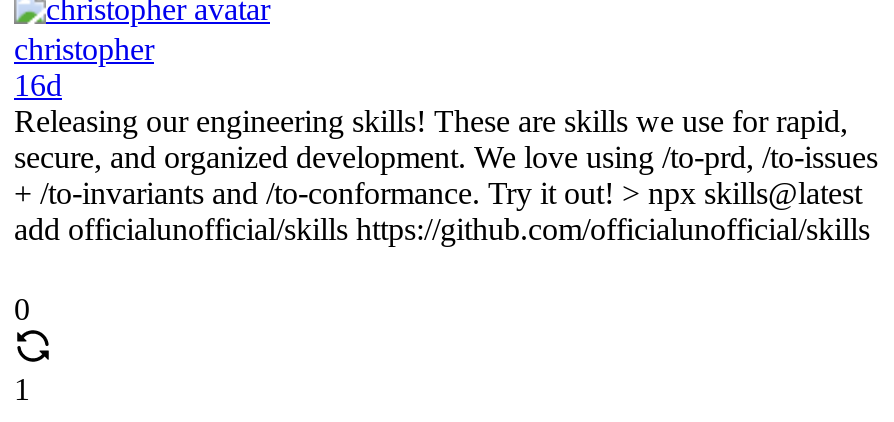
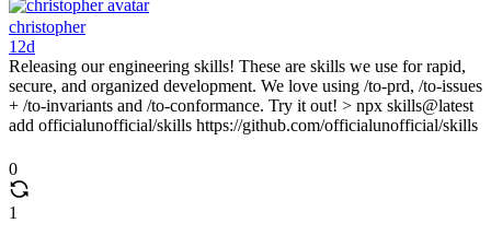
- 16d
+ 12d
